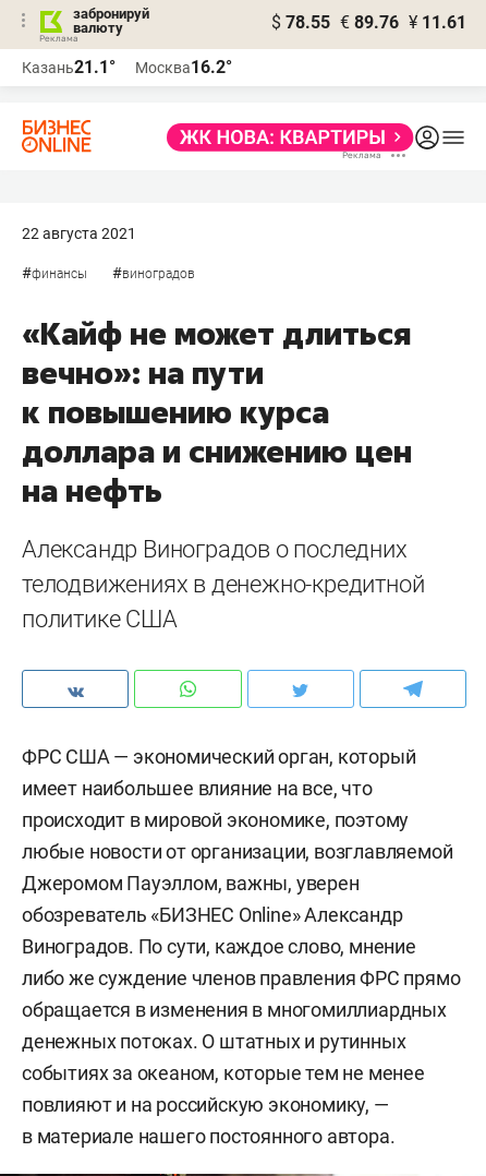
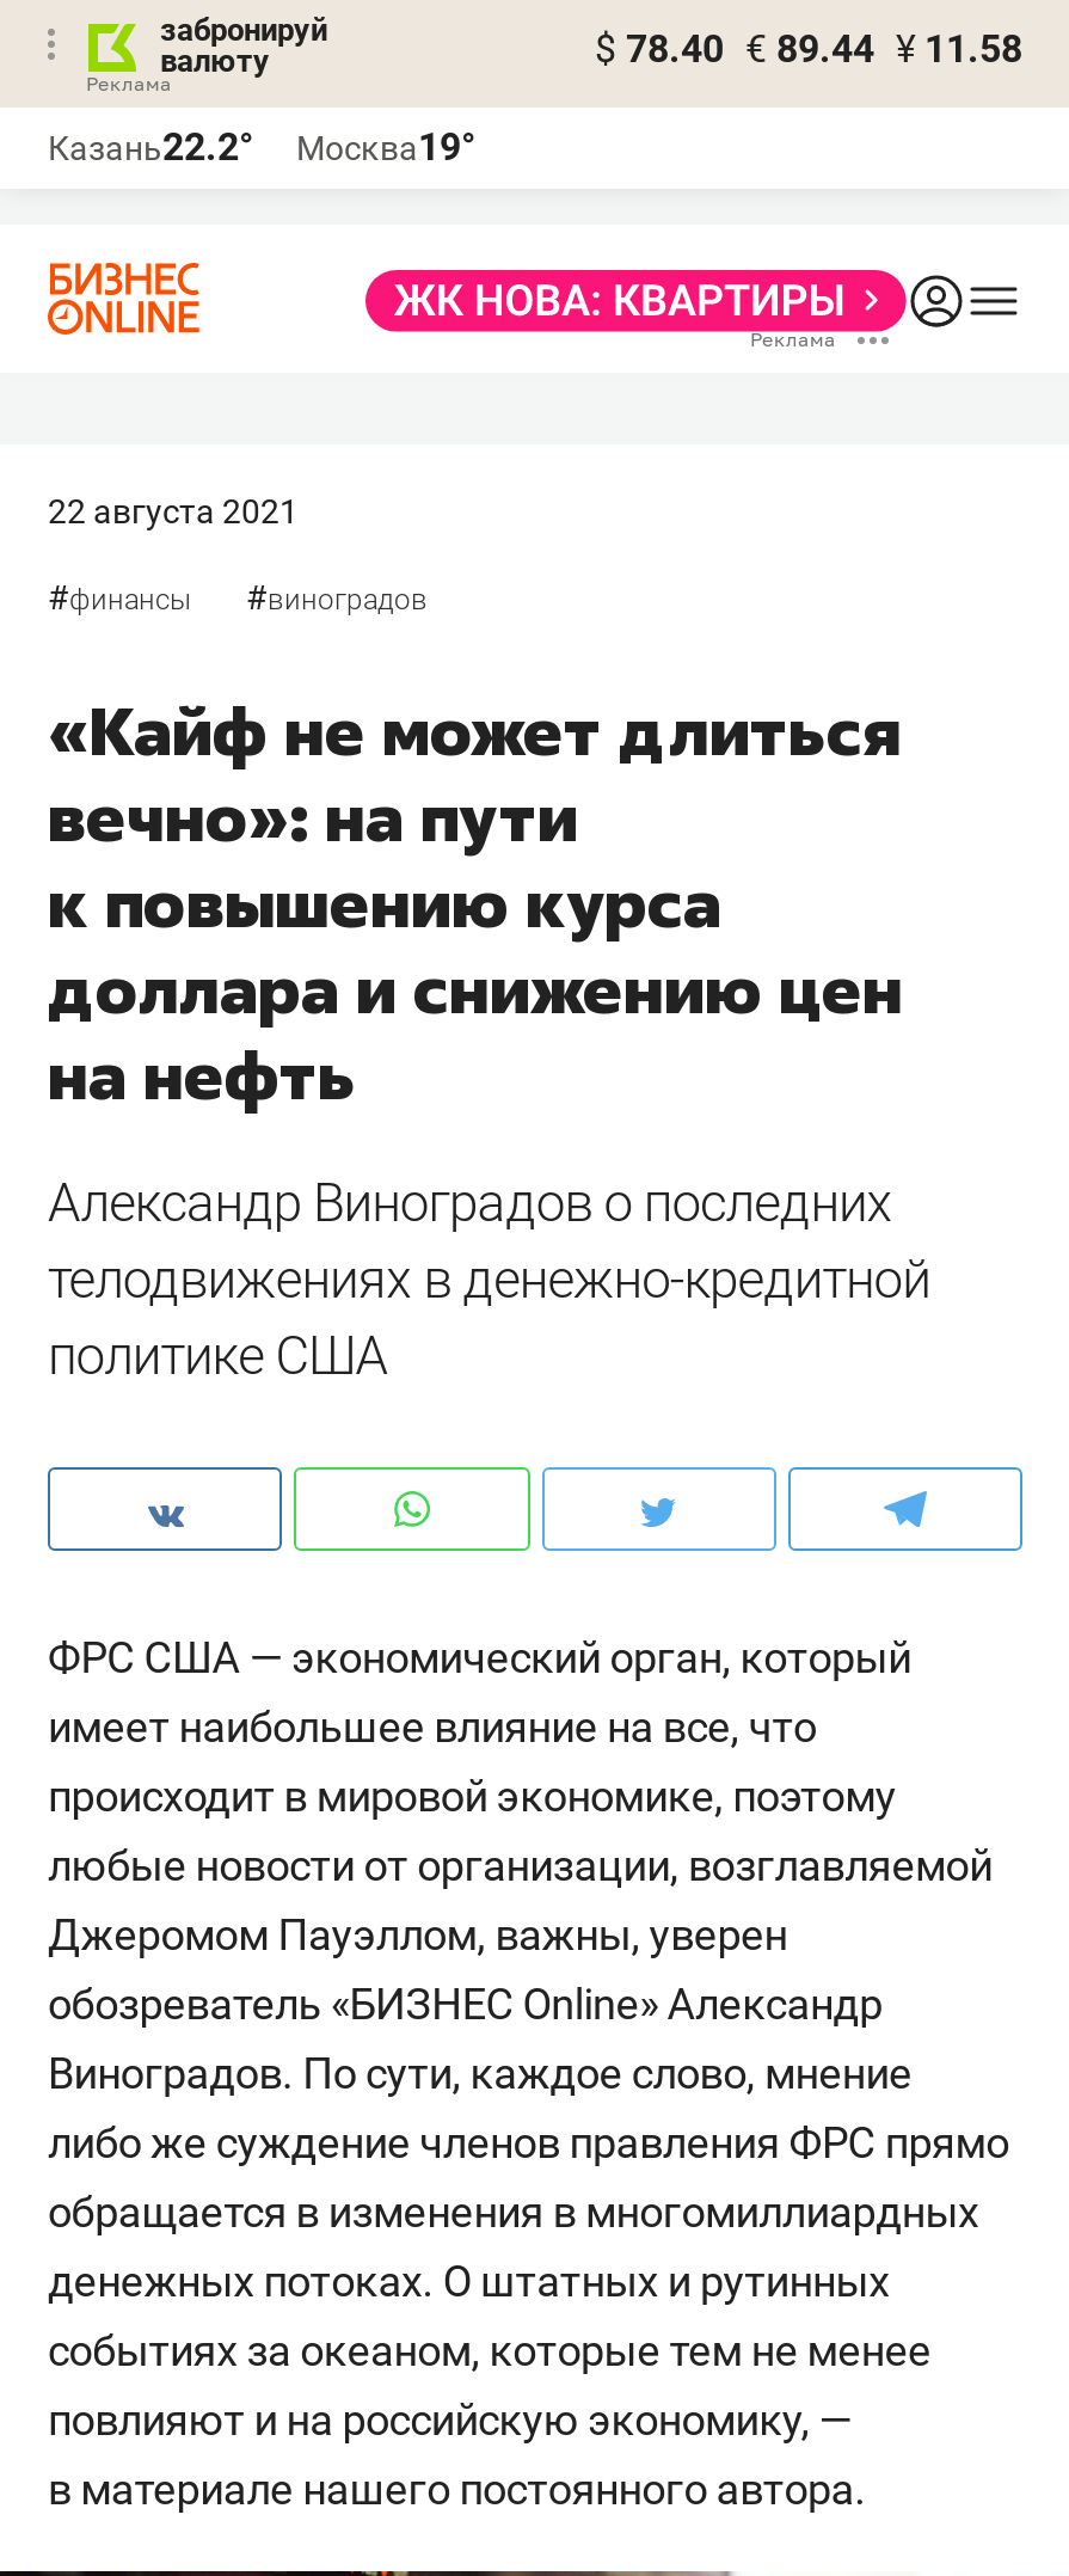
- $ 78.55 € 89.76 ¥ 11.61
+ $ 78.40 € 89.44 ¥ 11.58

- Казань21.1°
+ Казань22.2°

- Москва16.2°
+ Москва19°
